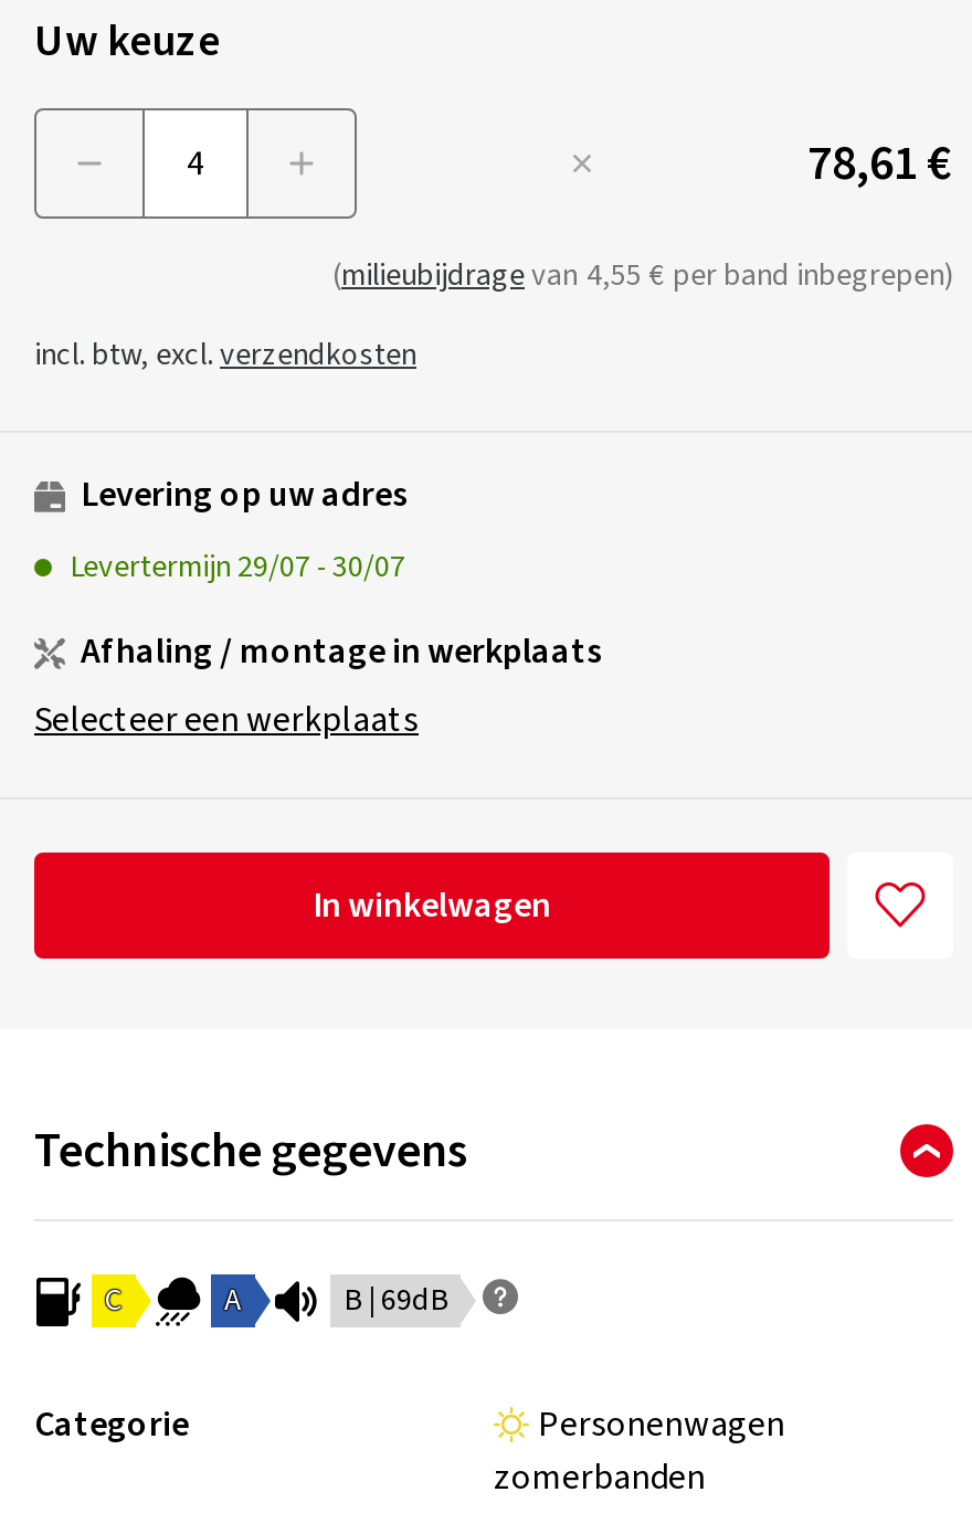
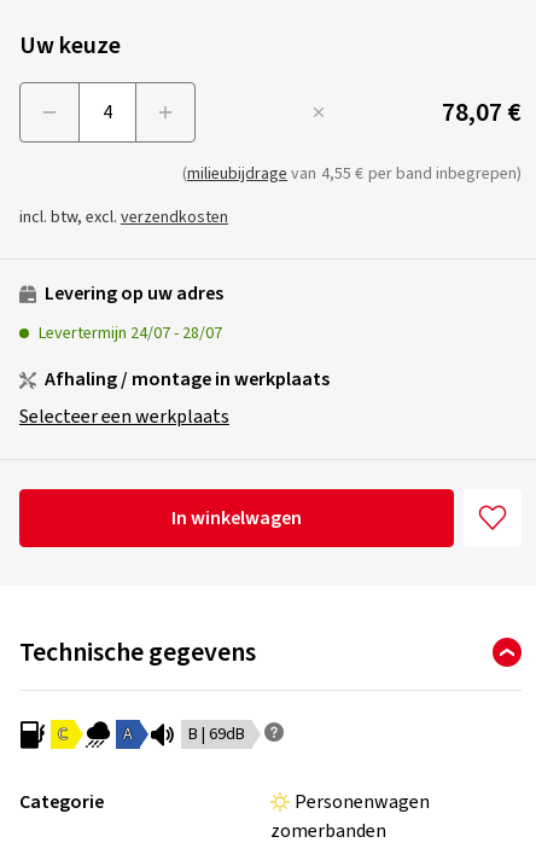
- 78,61 €
+ 78,07 €

- Levertermijn 29/07 - 30/07
+ Levertermijn 24/07 - 28/07
